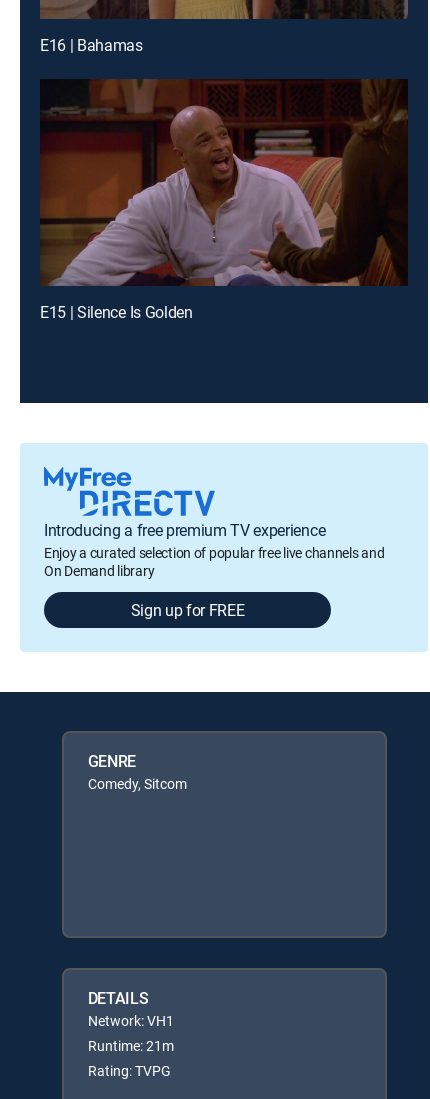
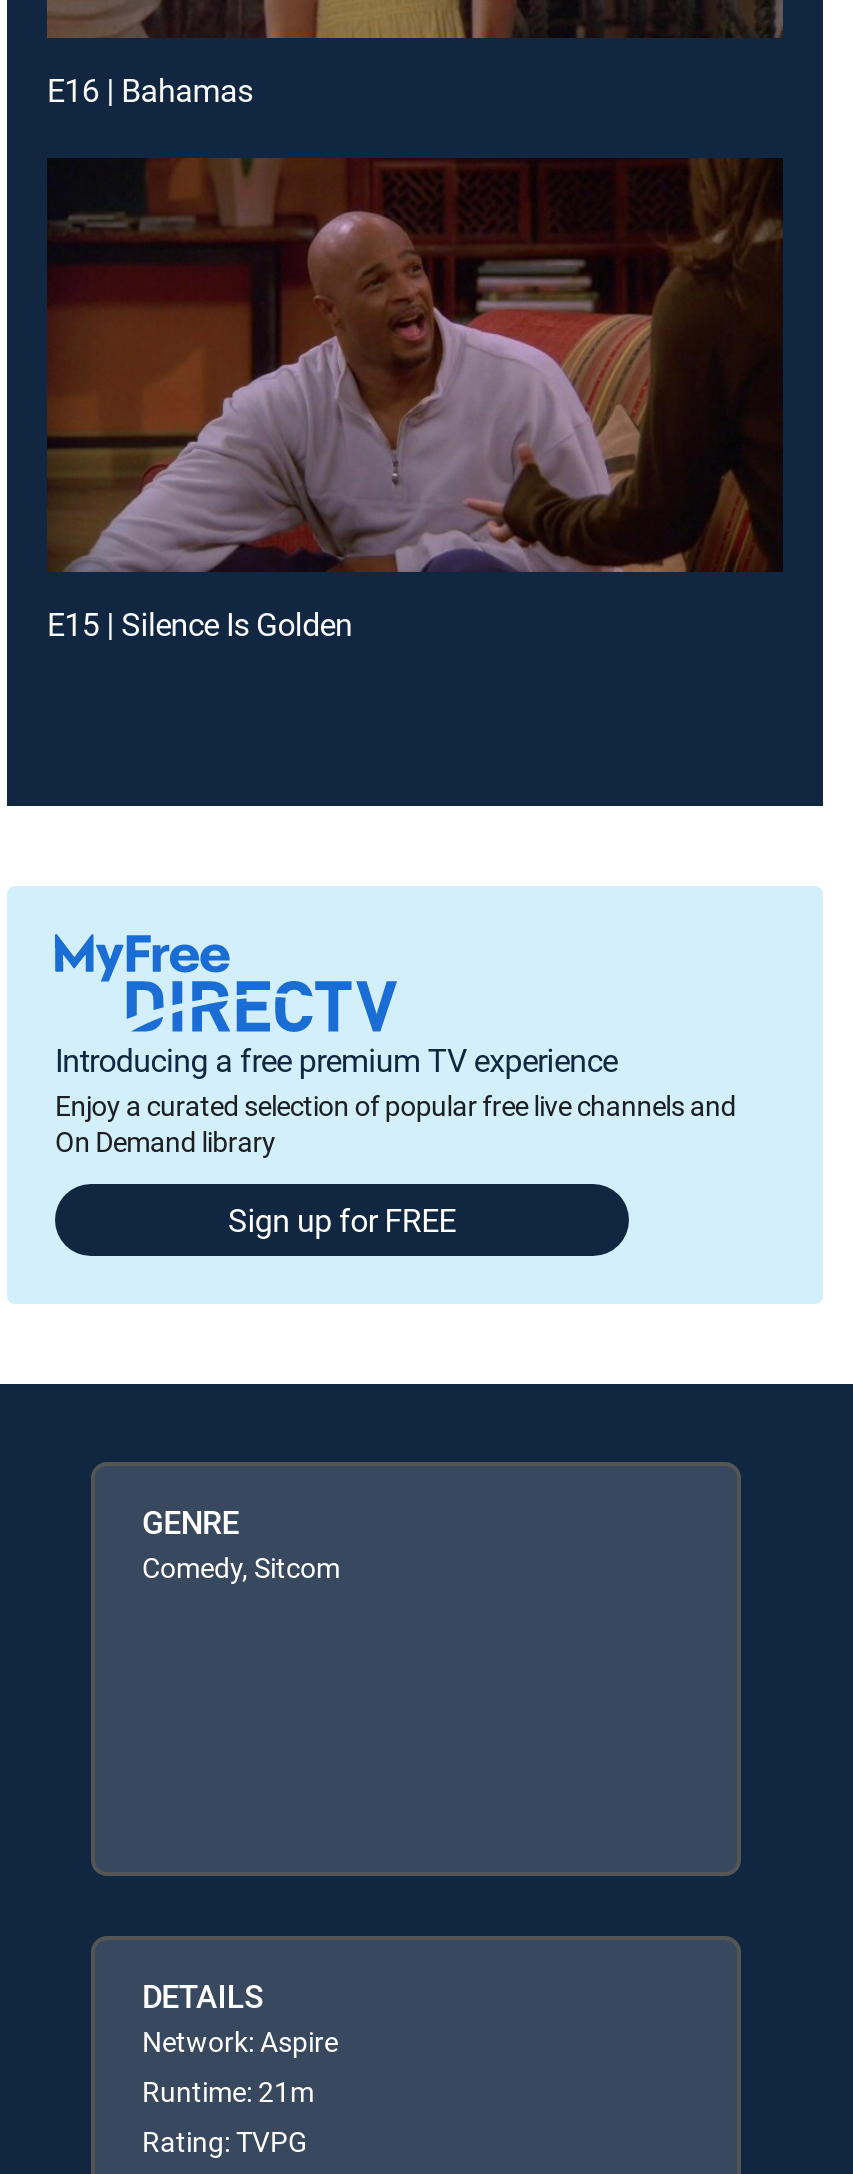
- Network: VH1
+ Network: Aspire
